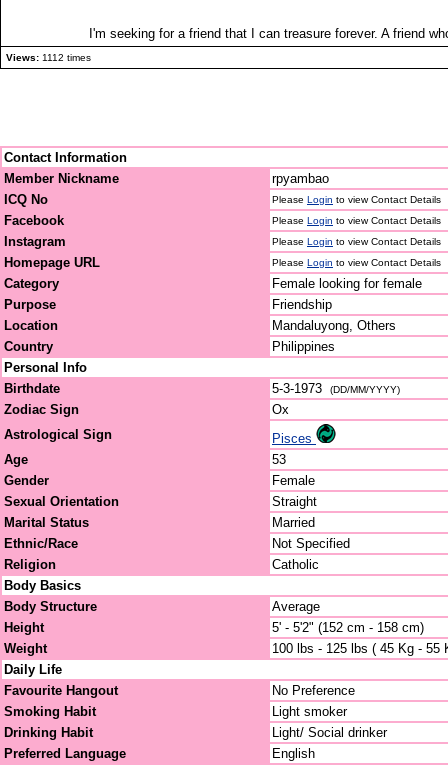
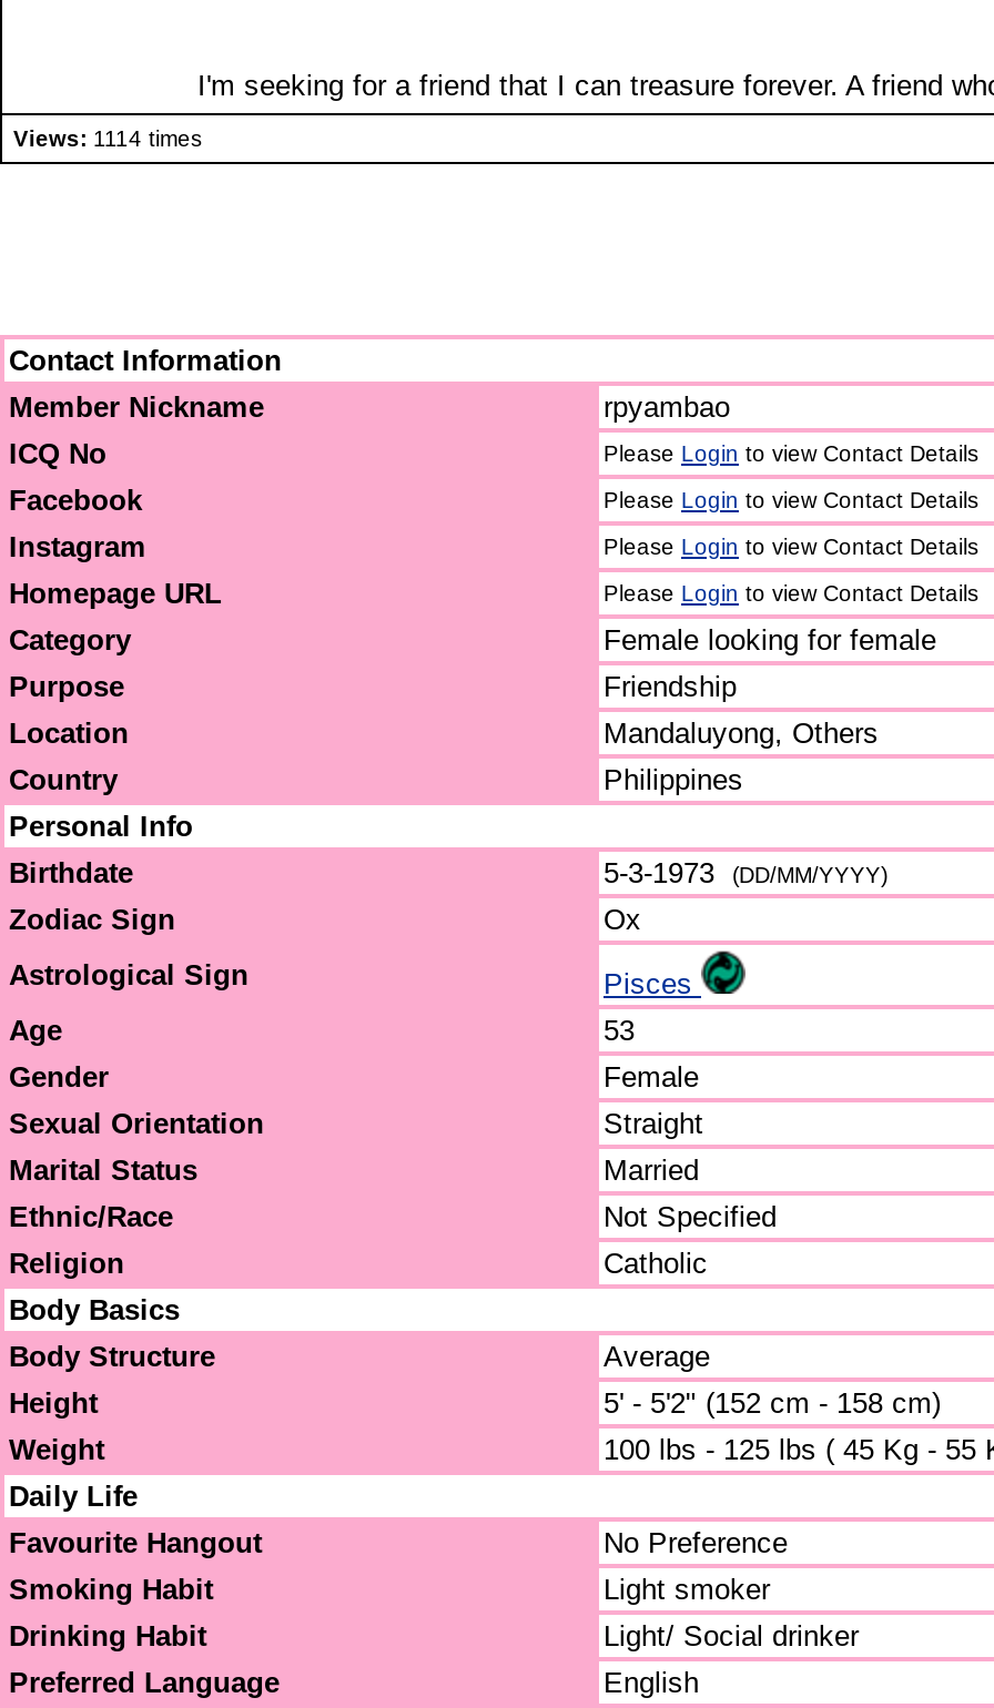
- Views: 1112 times
+ Views: 1114 times
